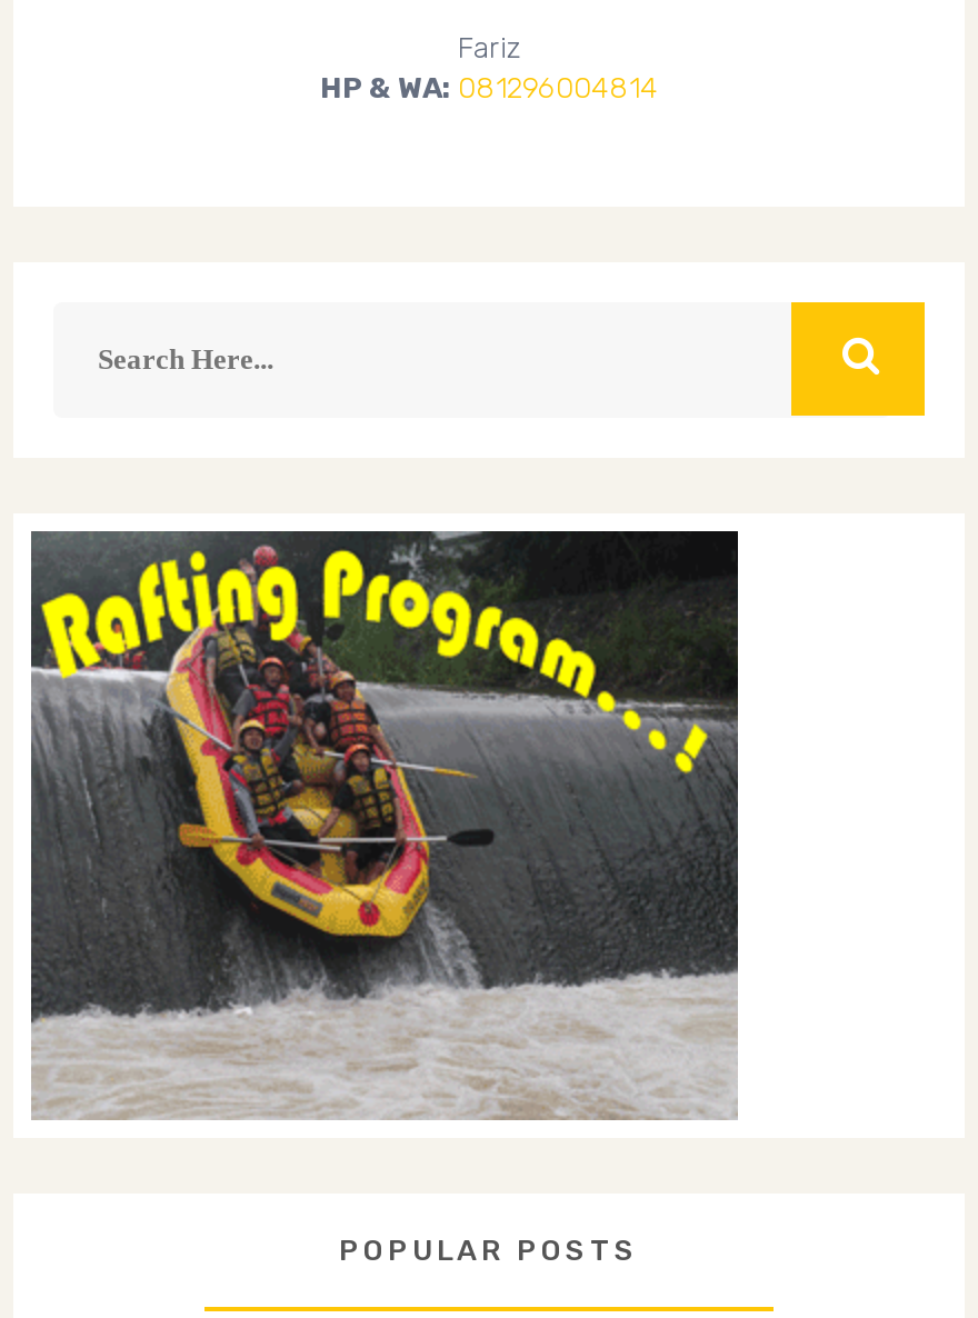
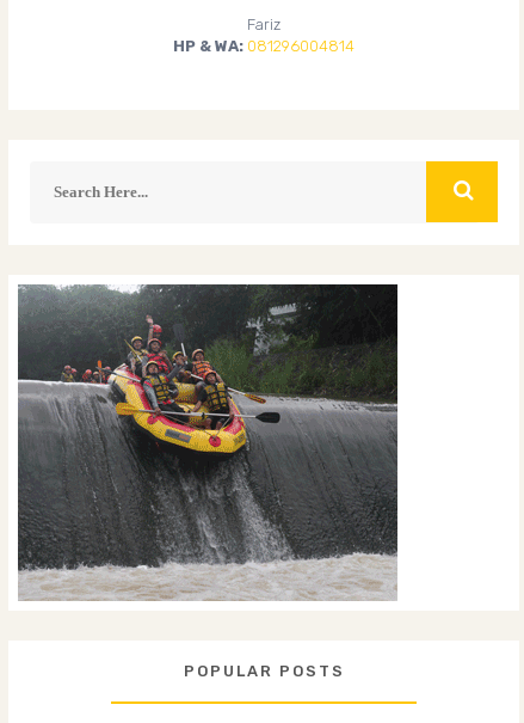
- [image]
+ [image]
